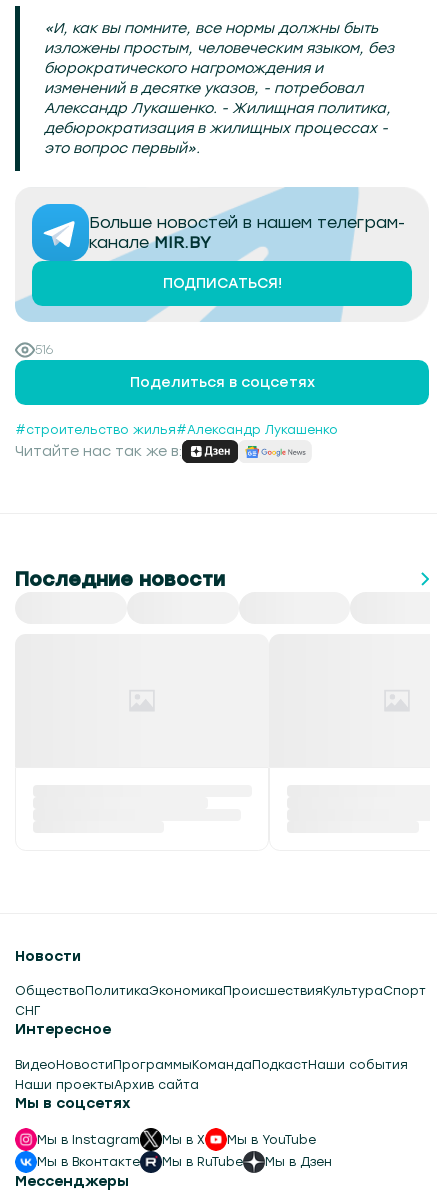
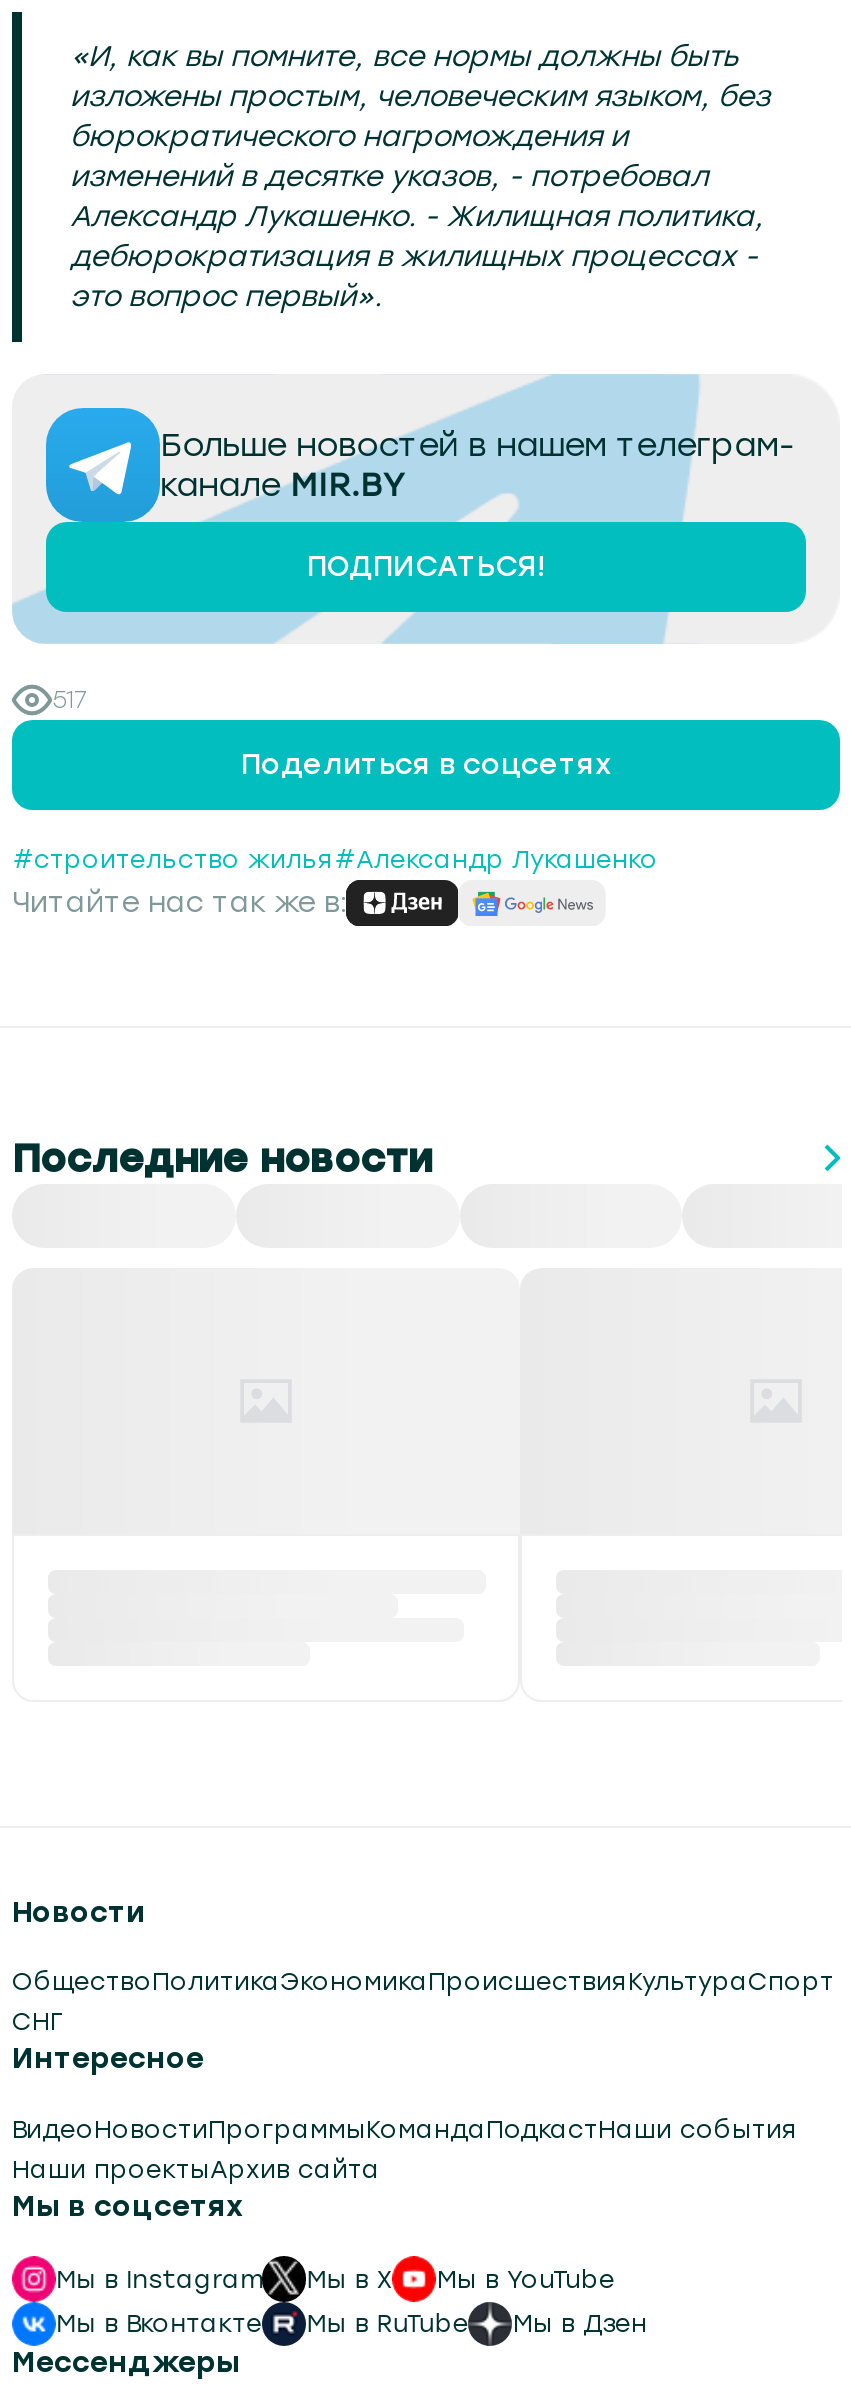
- 516
+ 517
